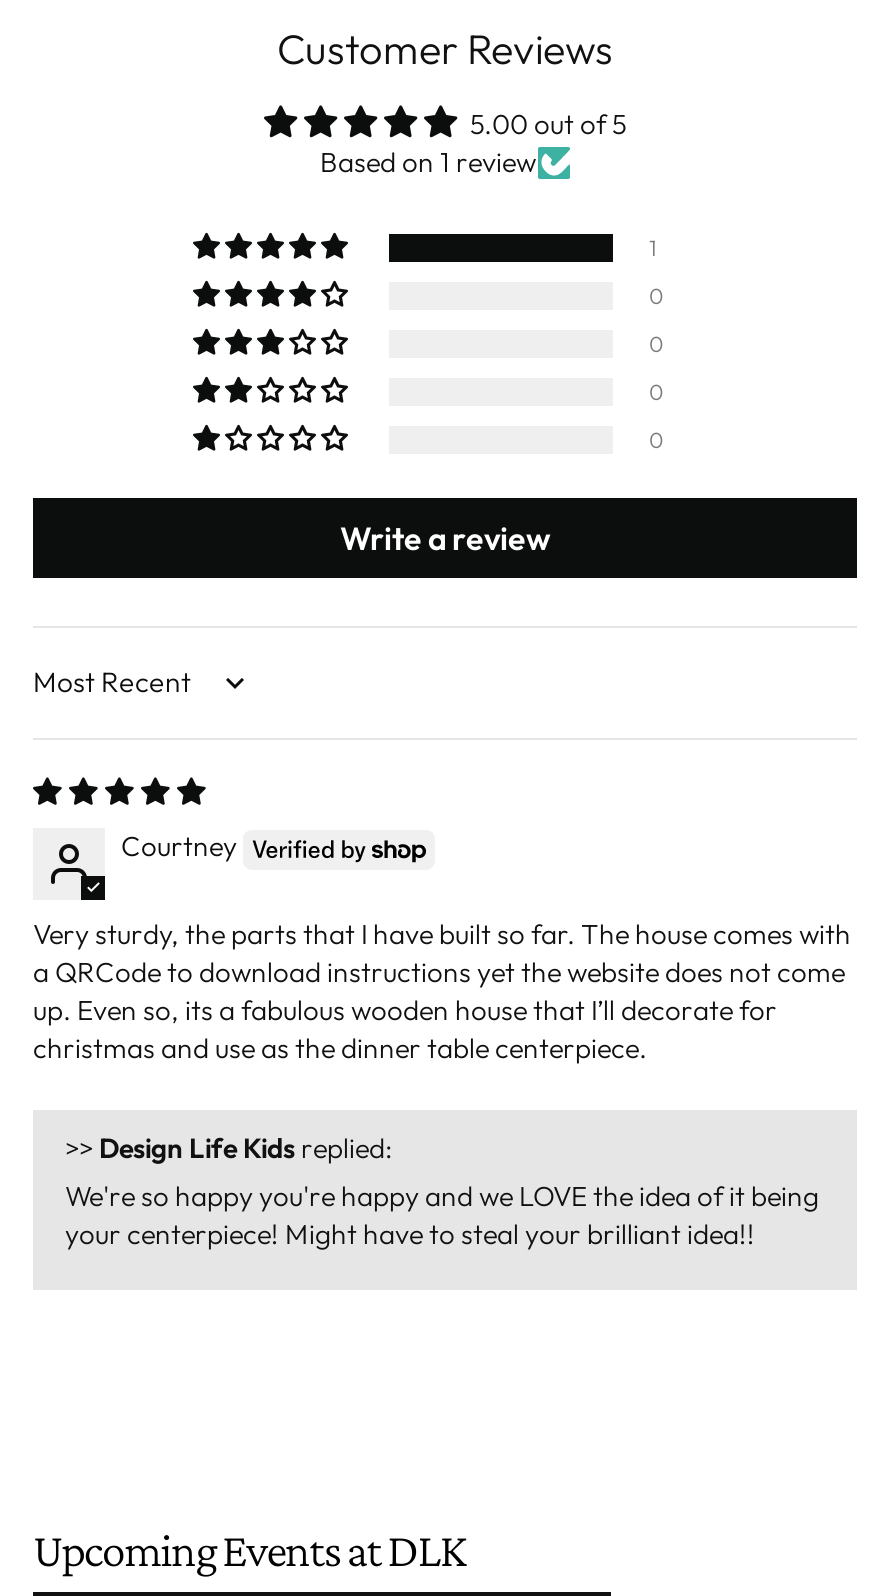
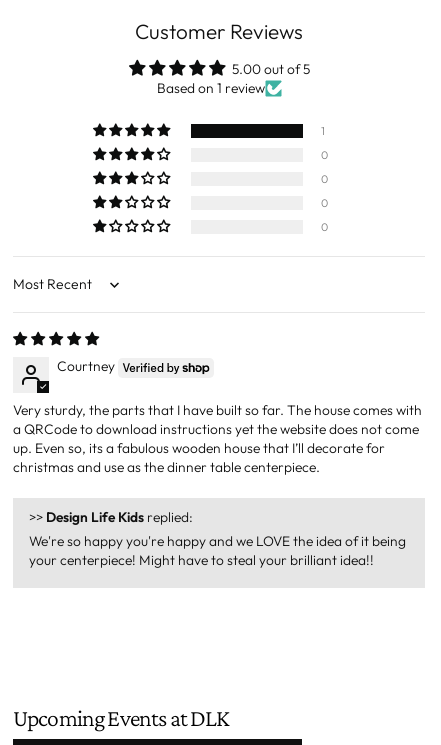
- Write a review
